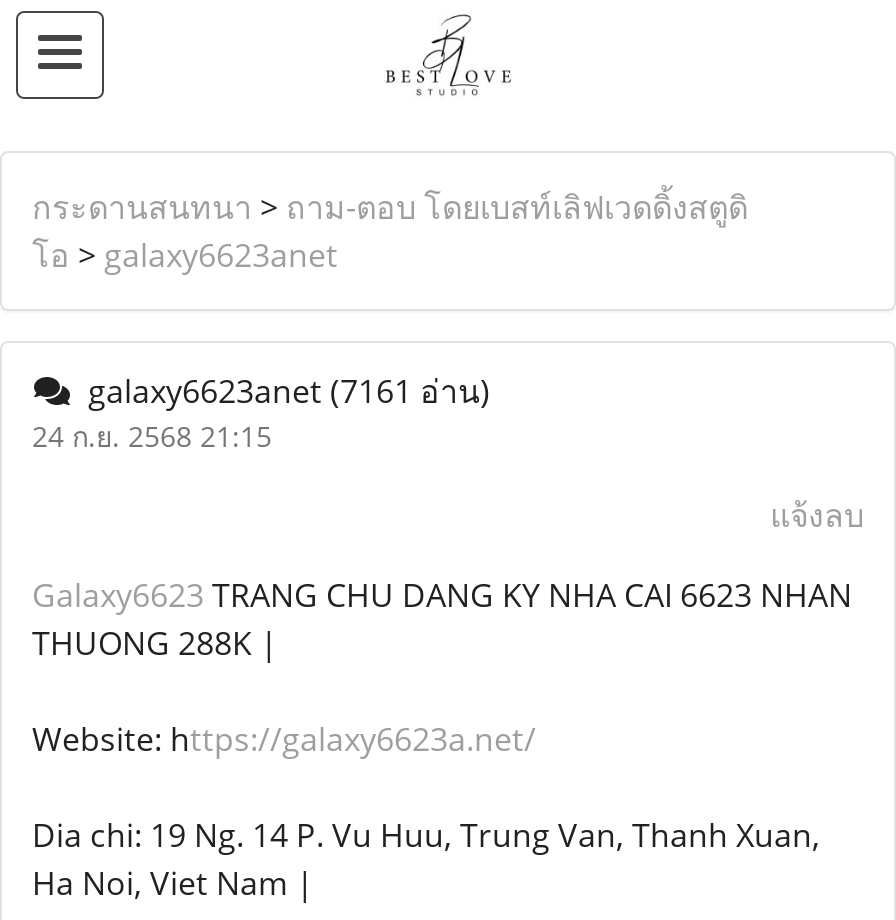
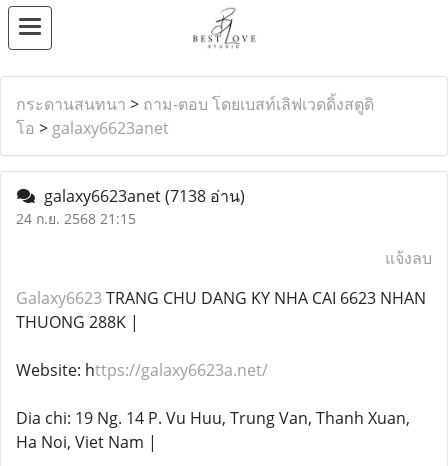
- galaxy6623anet (7161 อ่าน)
+ galaxy6623anet (7138 อ่าน)
